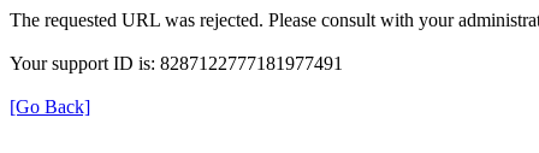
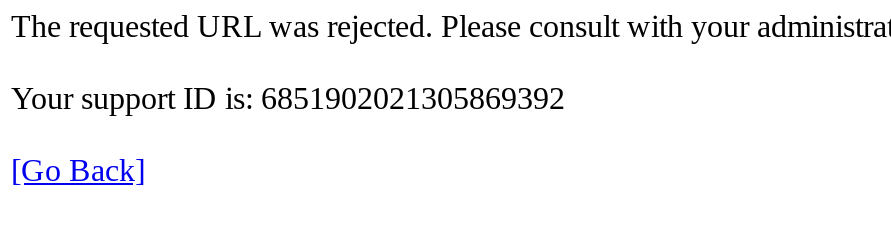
- Your support ID is: 8287122777181977491
+ Your support ID is: 6851902021305869392
